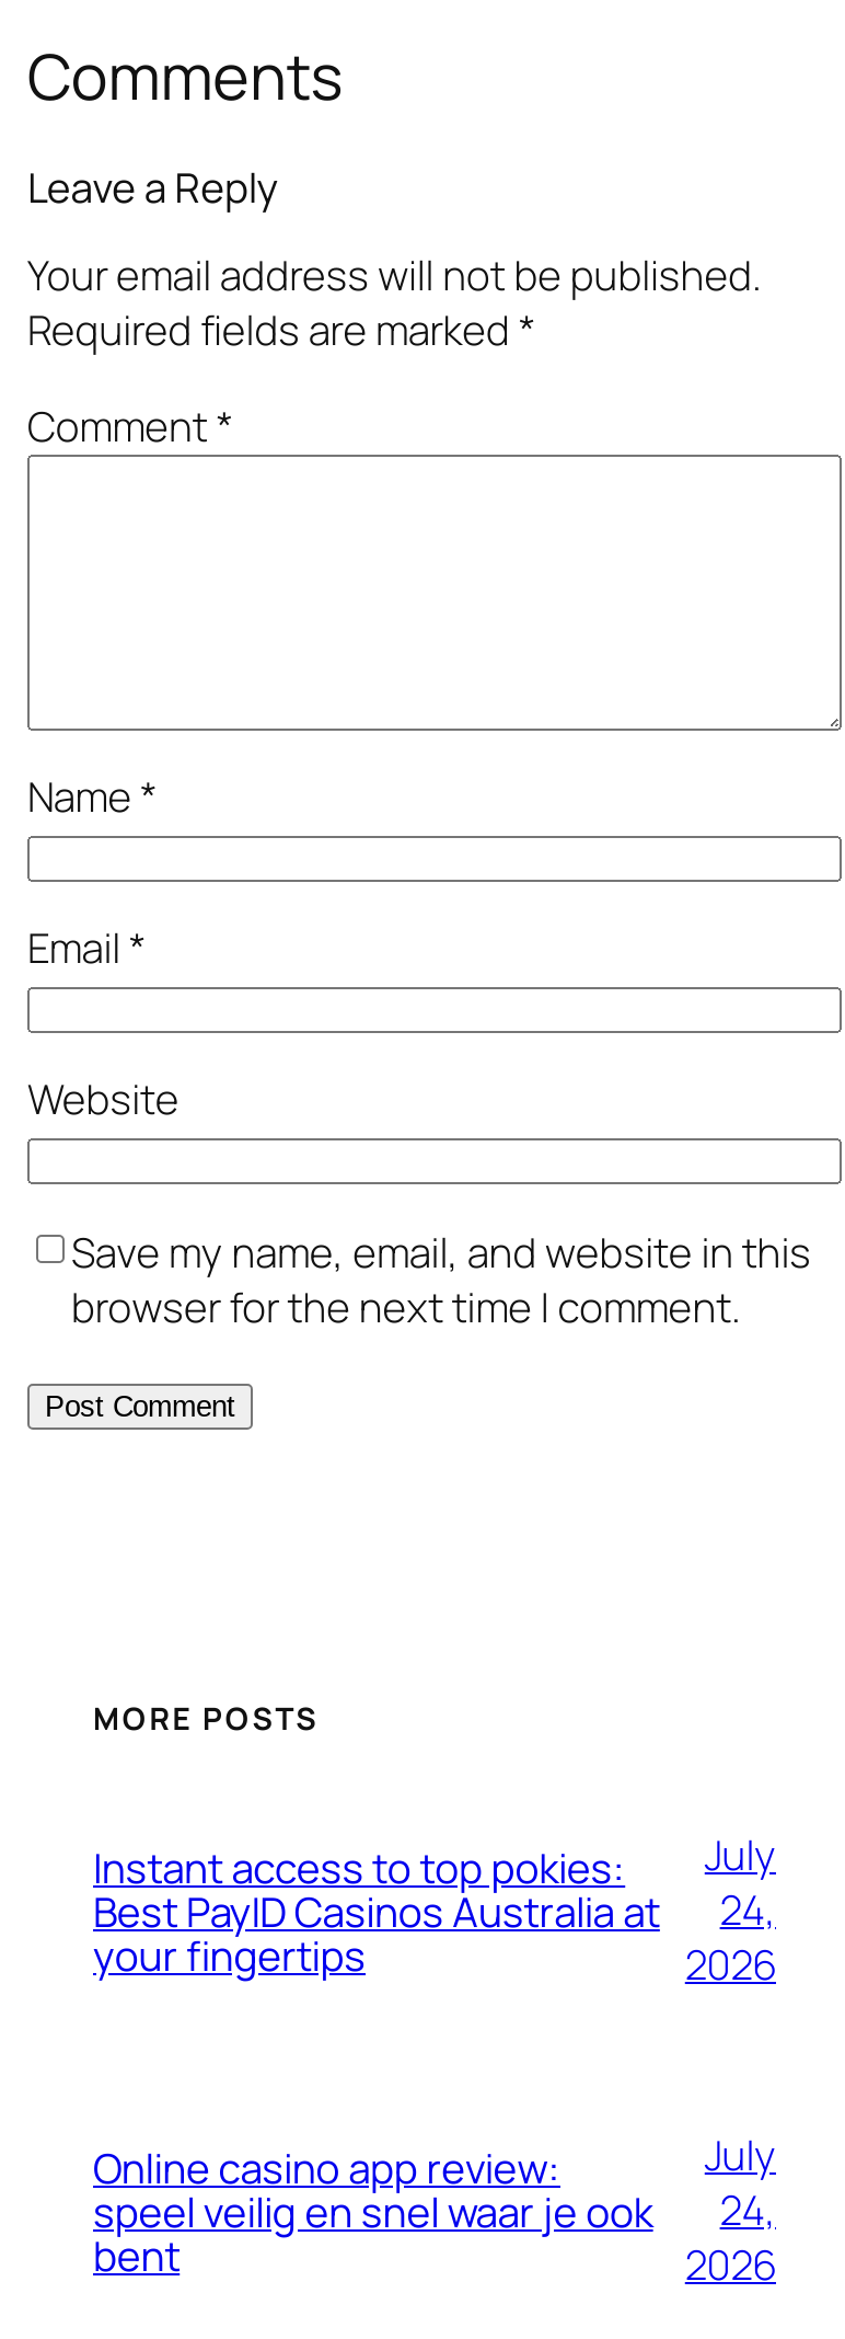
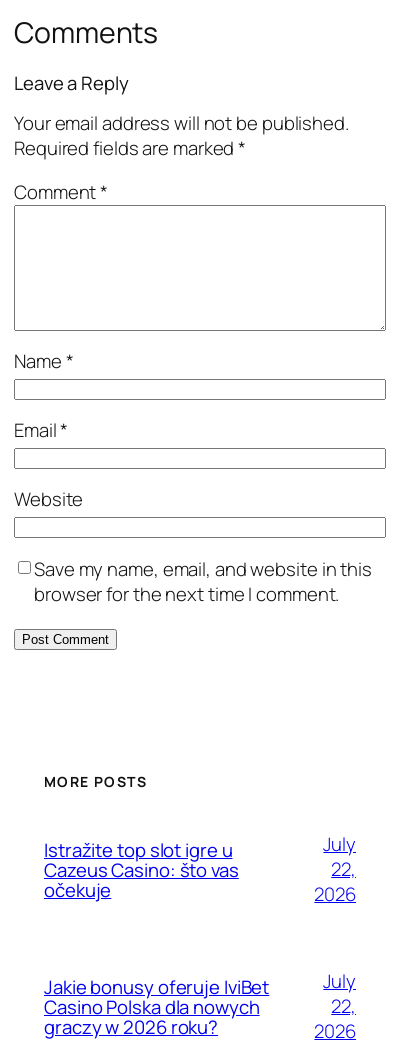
- Instant access to top pokies:
- Best PayID Casinos Australia at
- your fingertips
+ Istražite top slot igre u
+ Cazeus Casino: što vas
+ očekuje

- 24,
+ 22,

- Online casino app review:
- speel veilig en snel waar je ook
- bent
+ Jakie bonusy oferuje IviBet
+ Casino Polska dla nowych
+ graczy w 2026 roku?

- 24,
+ 22,
